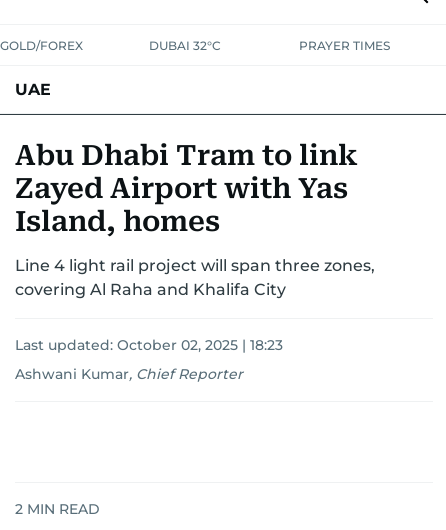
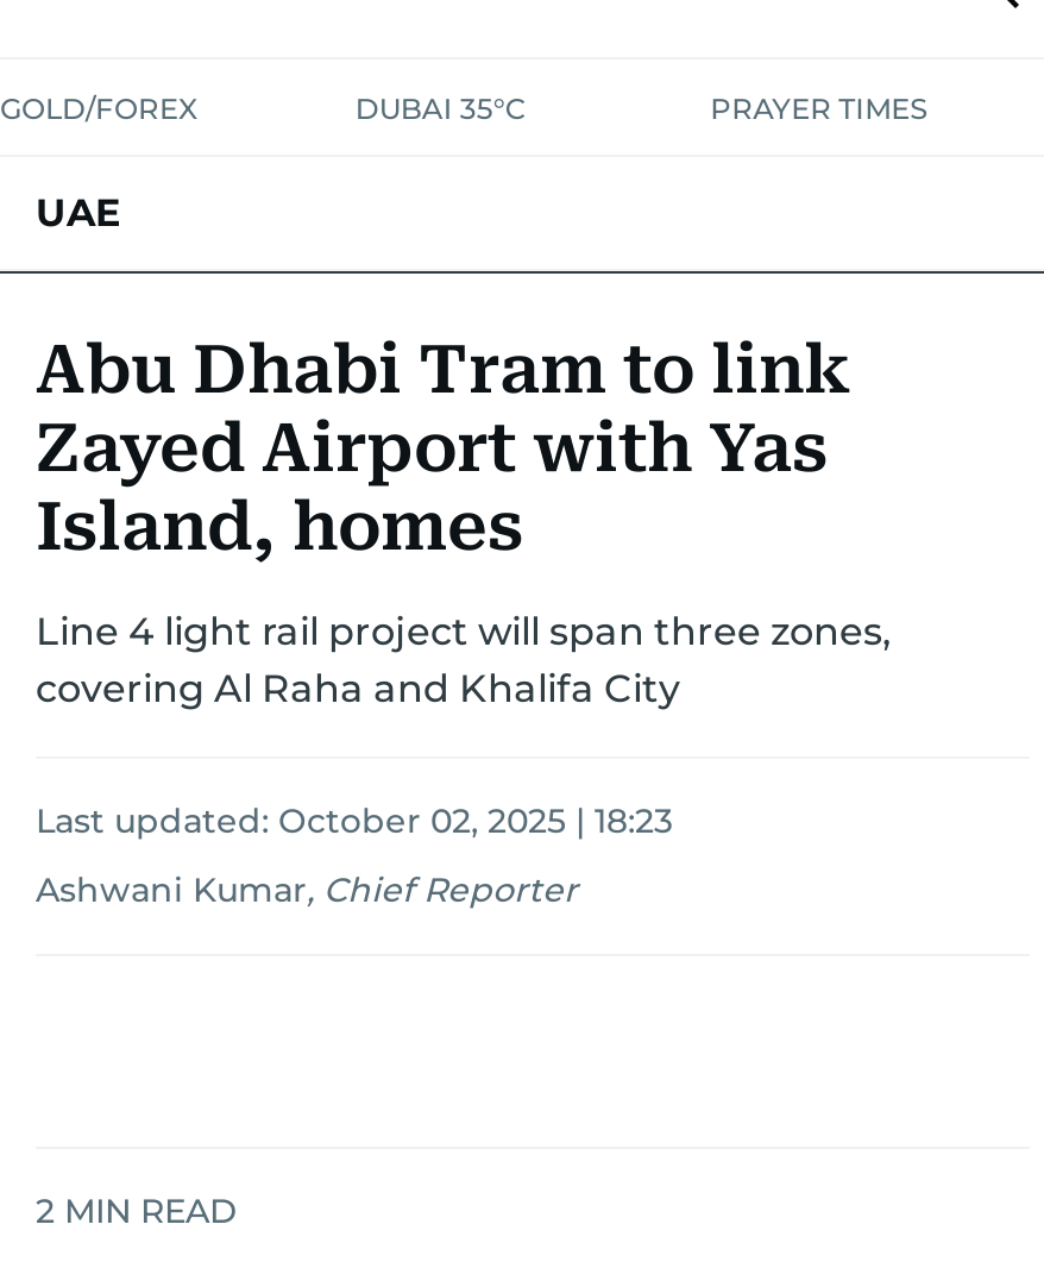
- DUBAI 32°C
+ DUBAI 35°C
